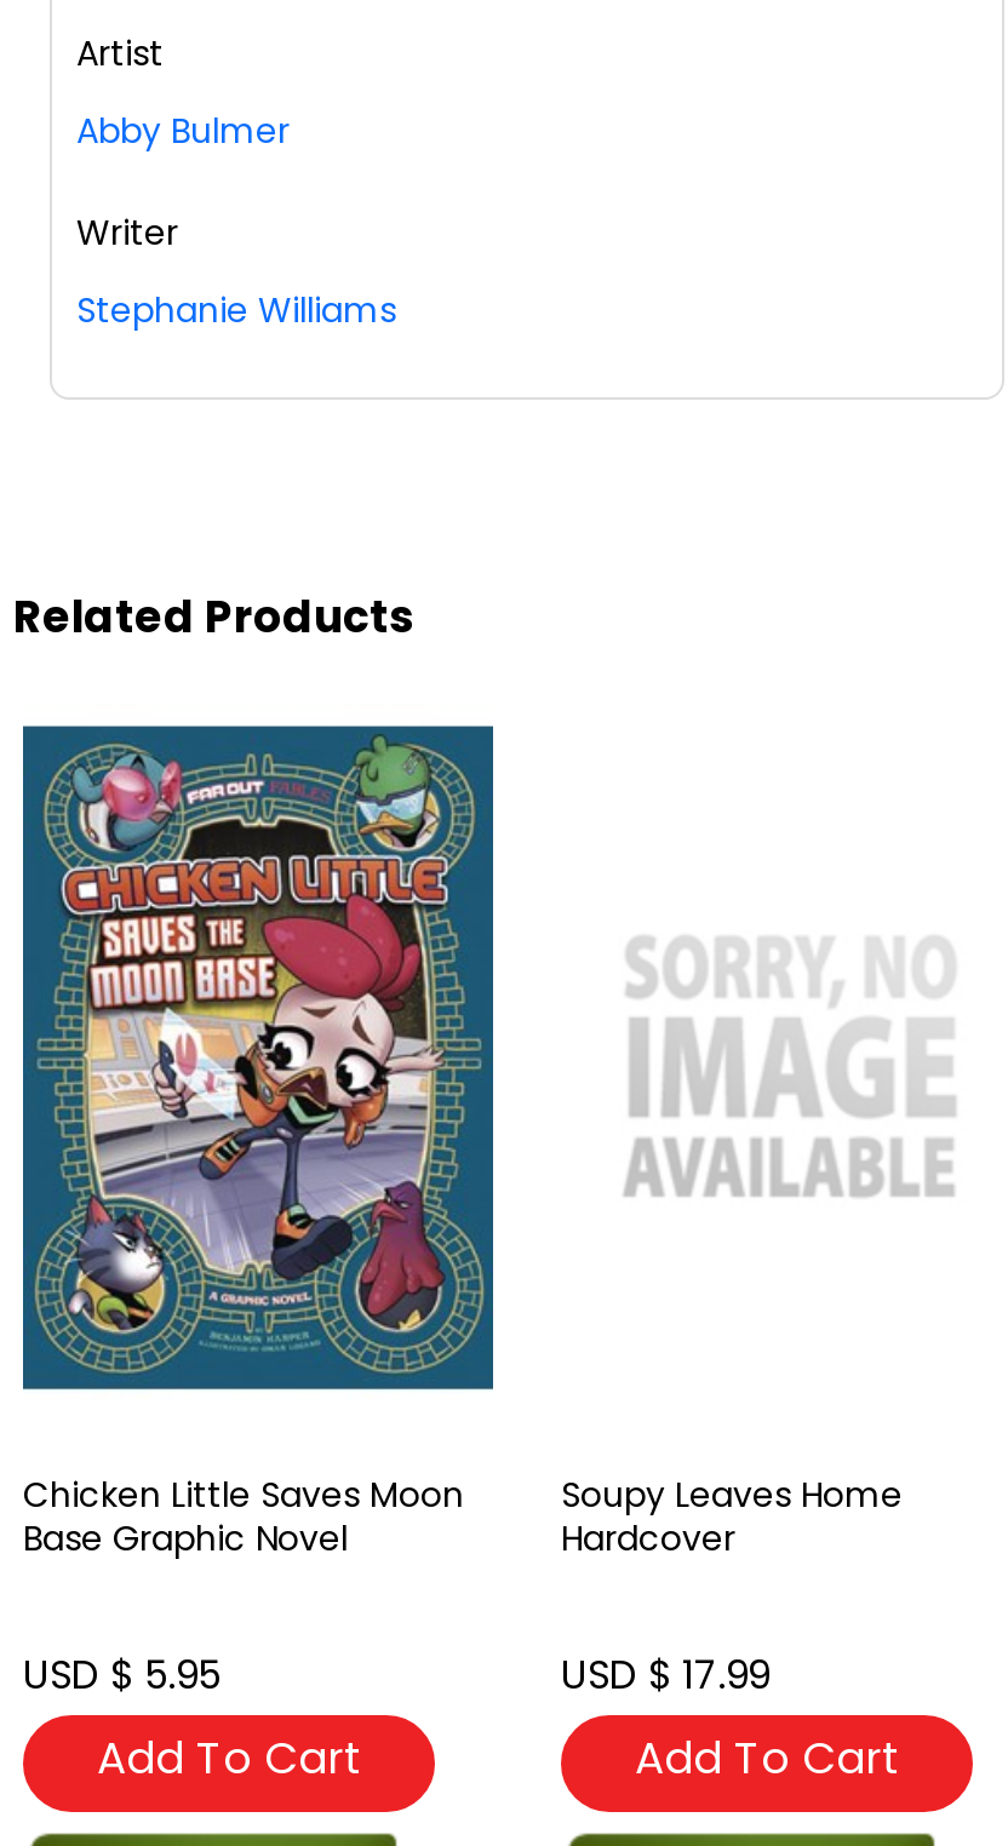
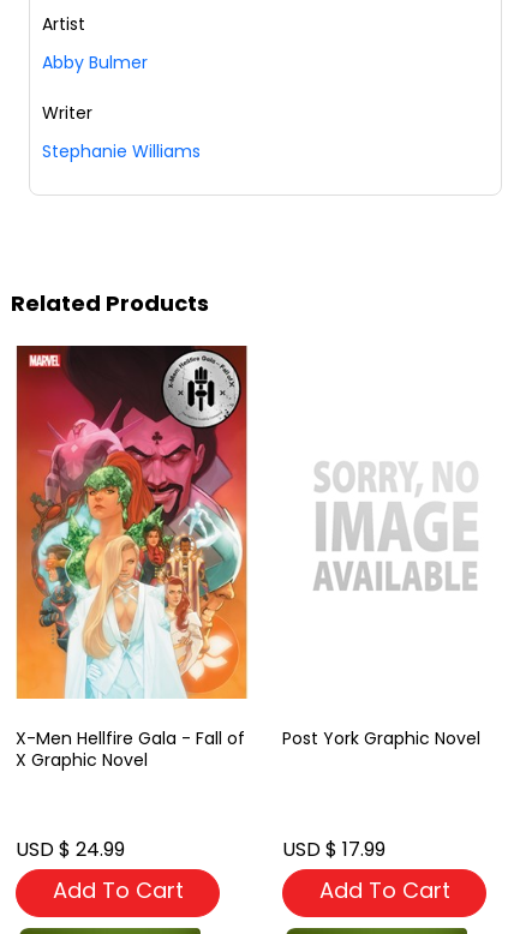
- [image]
- Chicken Little Saves Moon
- Base Graphic Novel
+ [image]
+ X-Men Hellfire Gala - Fall of
+ X Graphic Novel

- Soupy Leaves Home
- Hardcover
+ Post York Graphic Novel

- USD $ 5.95
+ USD $ 24.99
